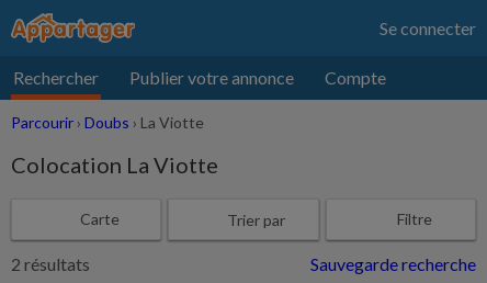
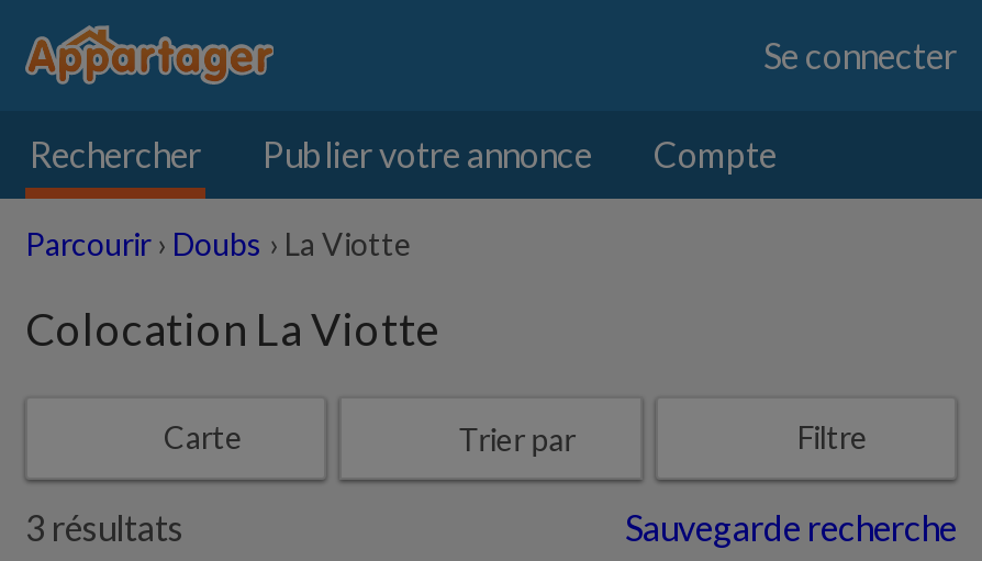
- 2 résultats
+ 3 résultats
